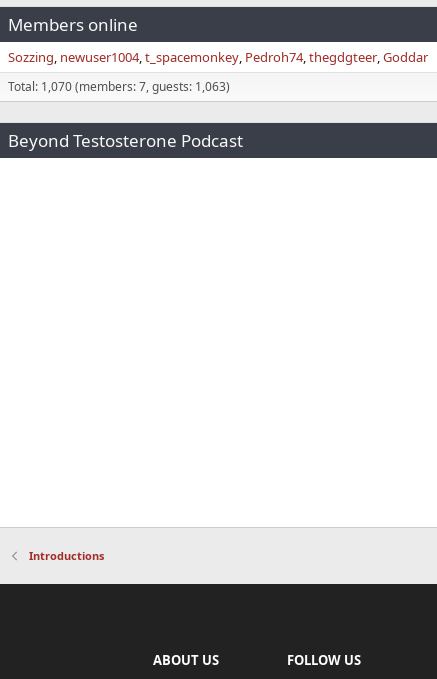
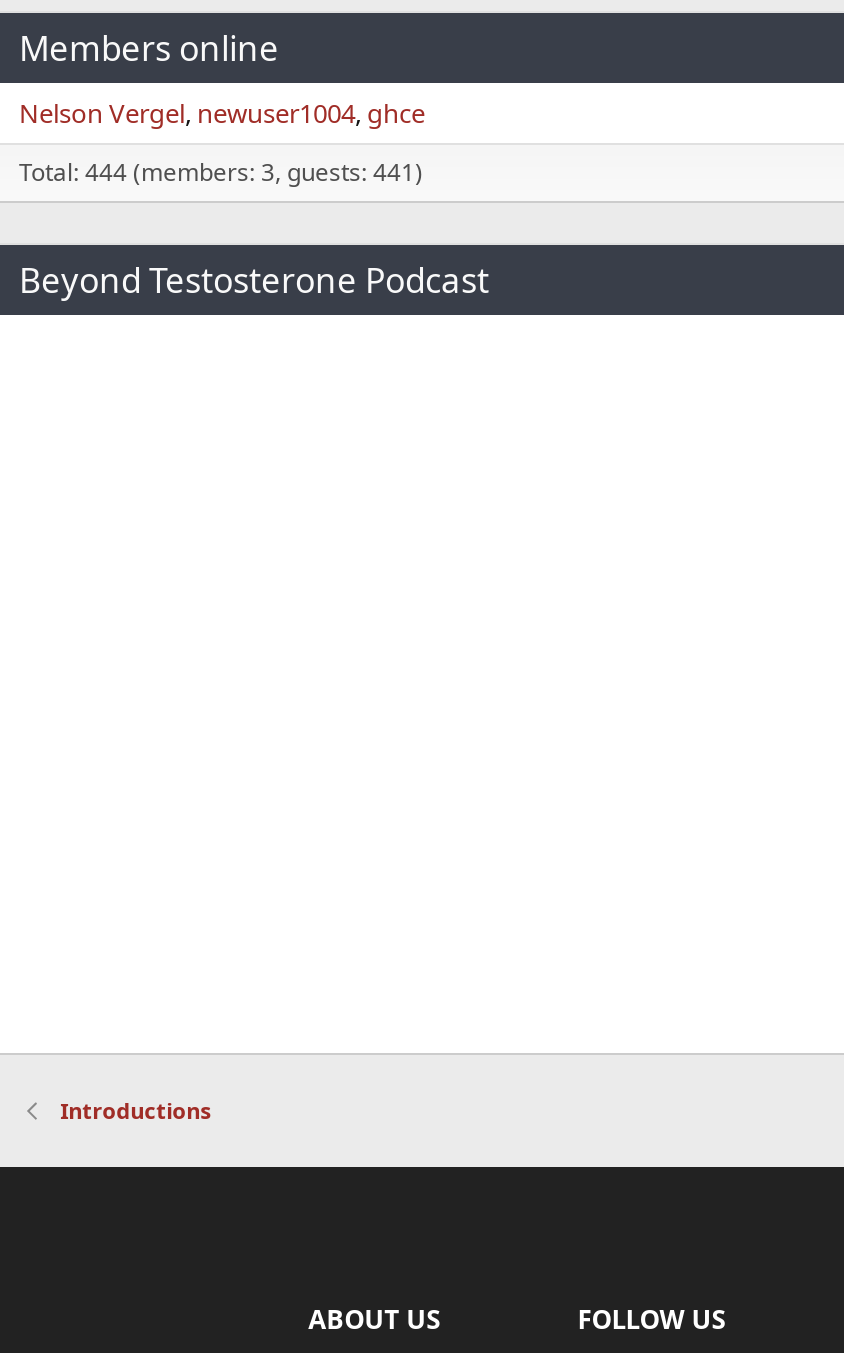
- Sozzing newuser1004 t_spacemonkey Pedroh74 thegdgteer Goddar
+ Nelson Vergel newuser1004 ghce

- Total: 1,070 (members: 7, guests: 1,063)
+ Total: 444 (members: 3, guests: 441)
